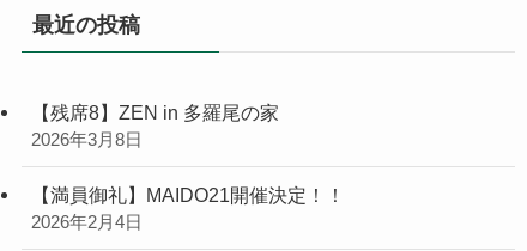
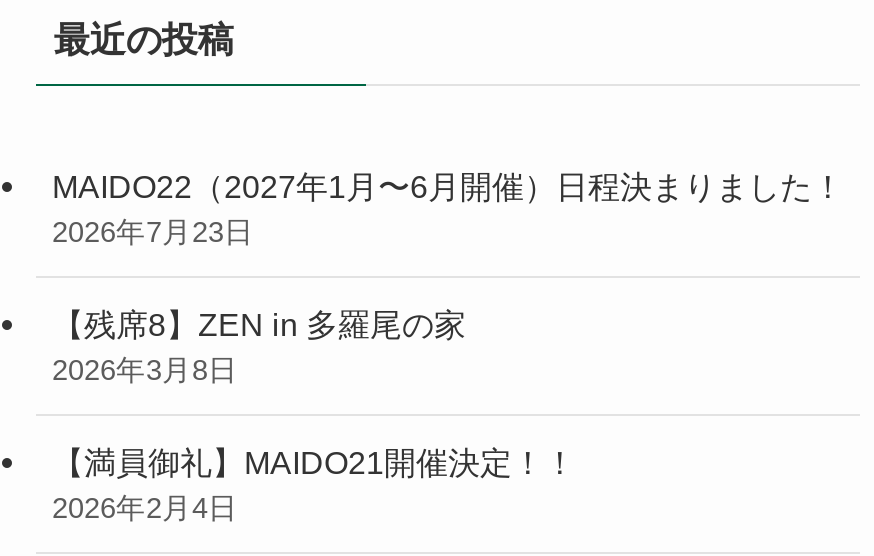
+ MAIDO22（2027年1月〜6月開催）日程決まりました！
+ 2026年7月23日
